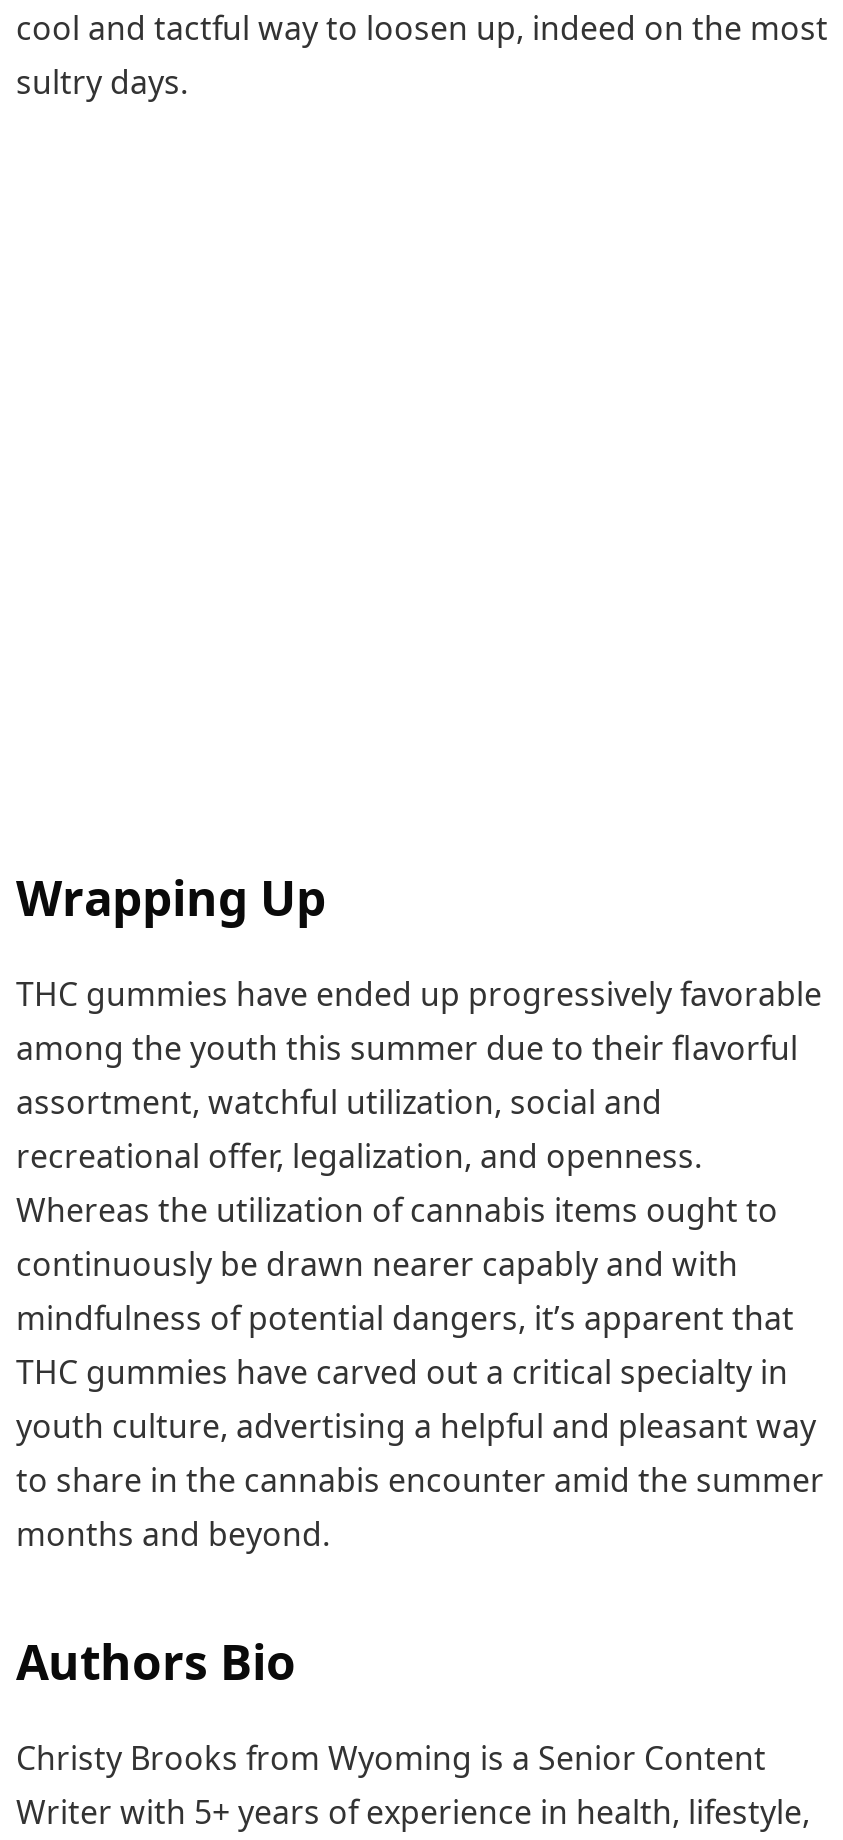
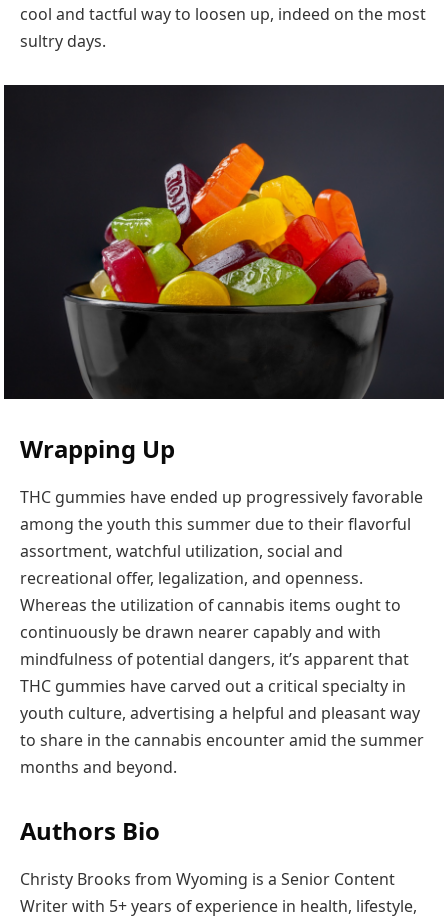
+ [image]
